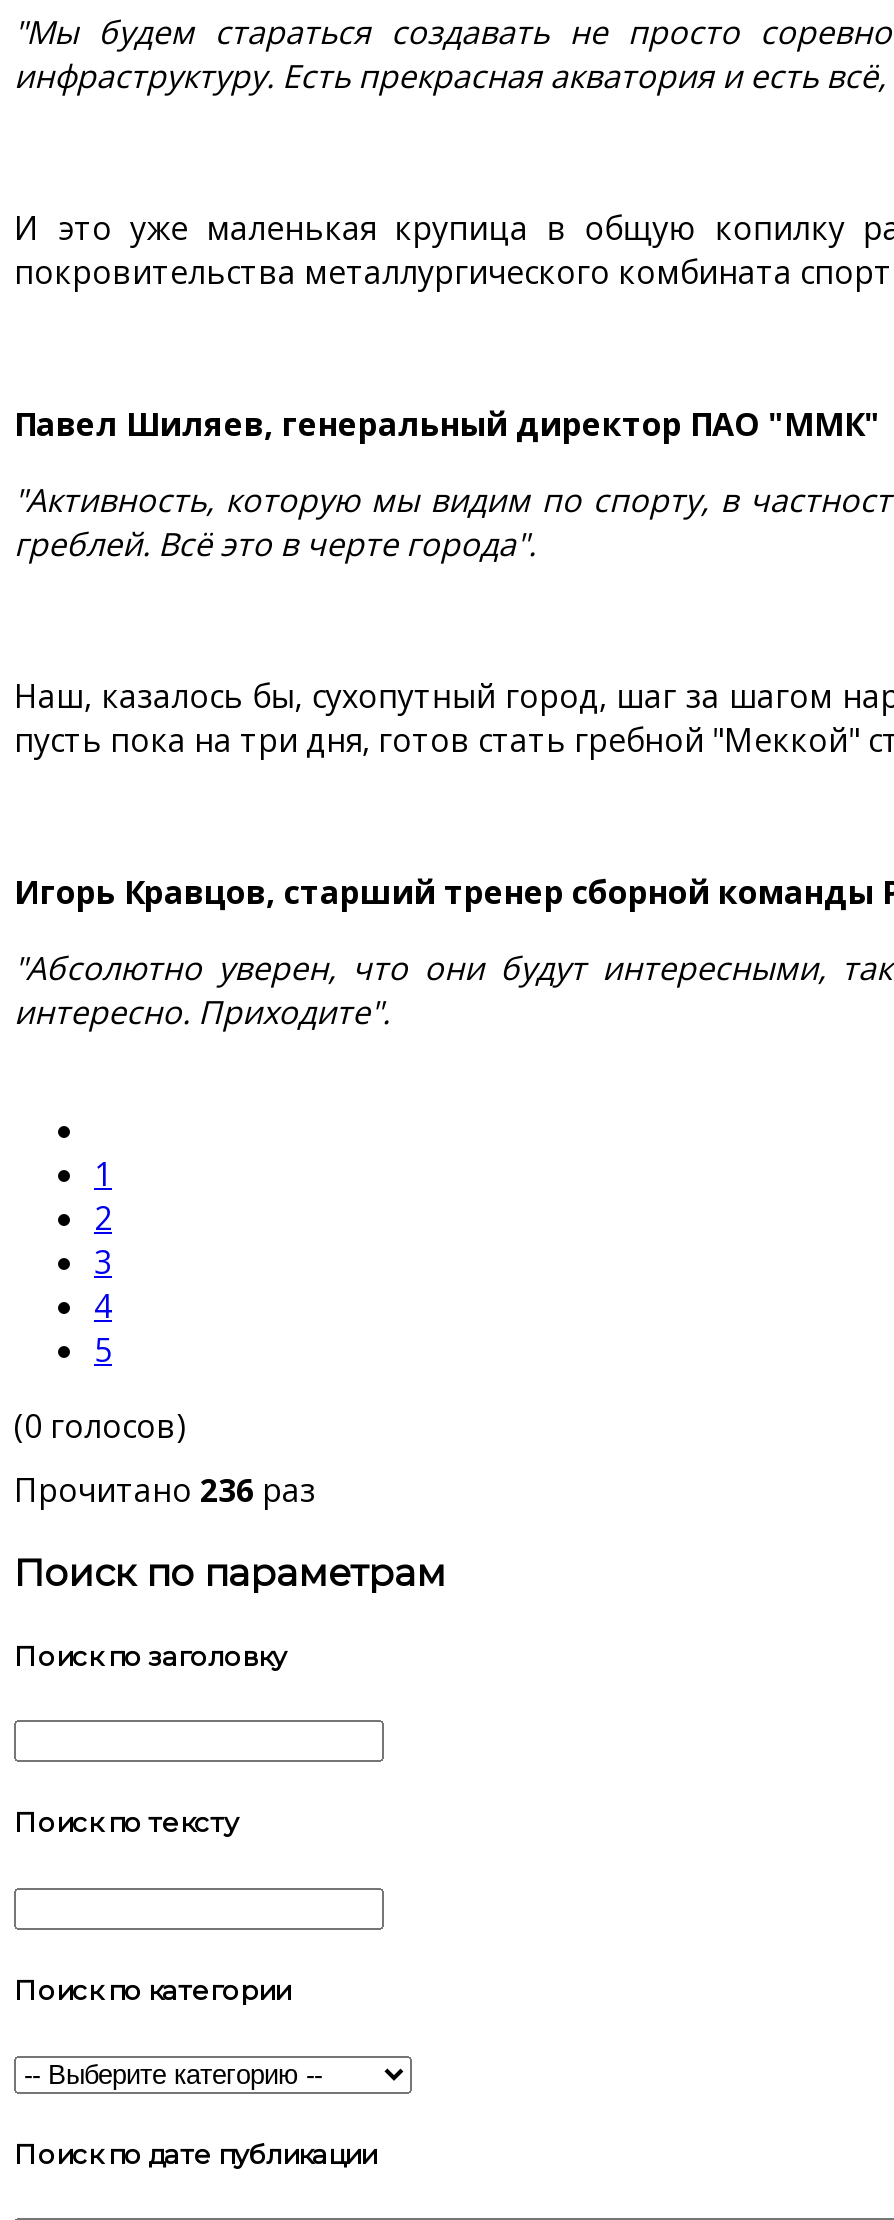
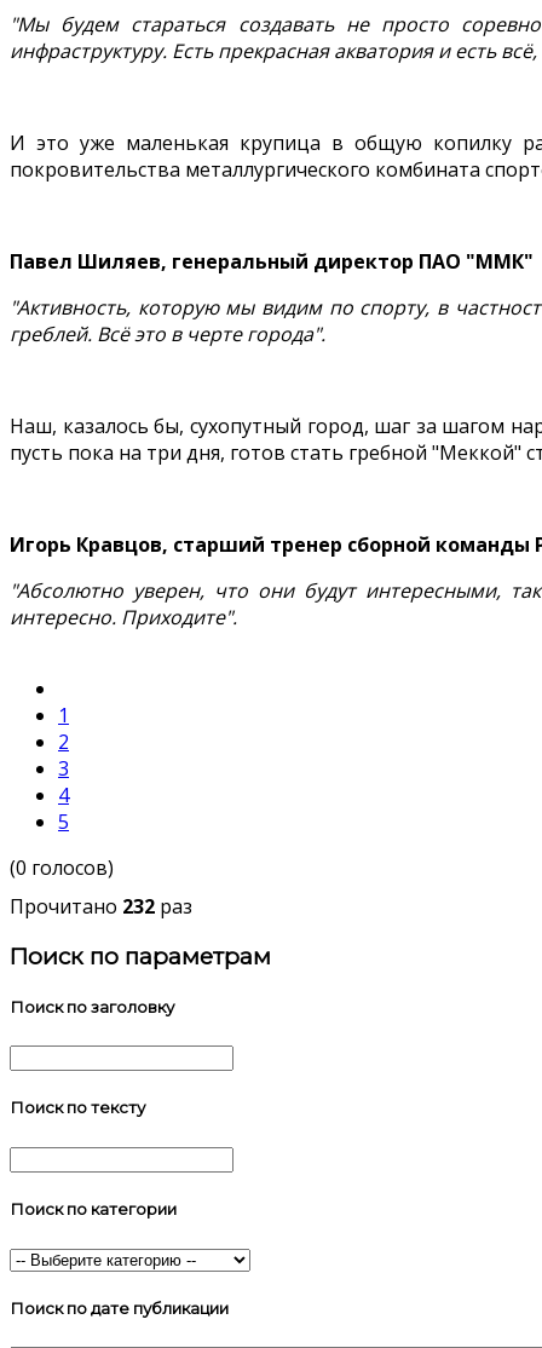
- Прочитано 236 раз
+ Прочитано 232 раз
